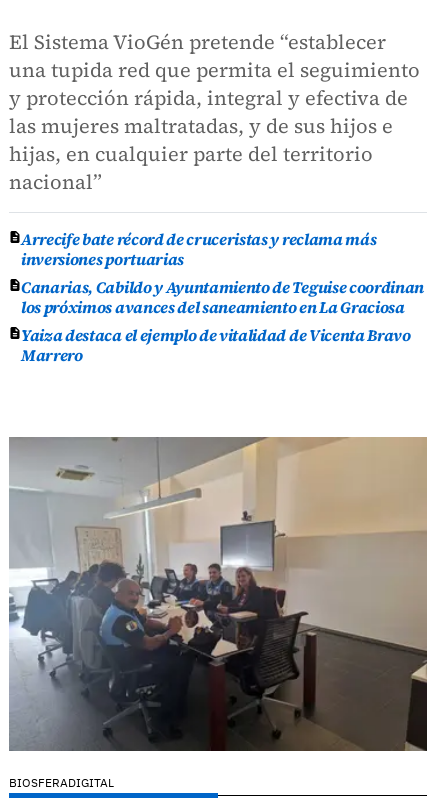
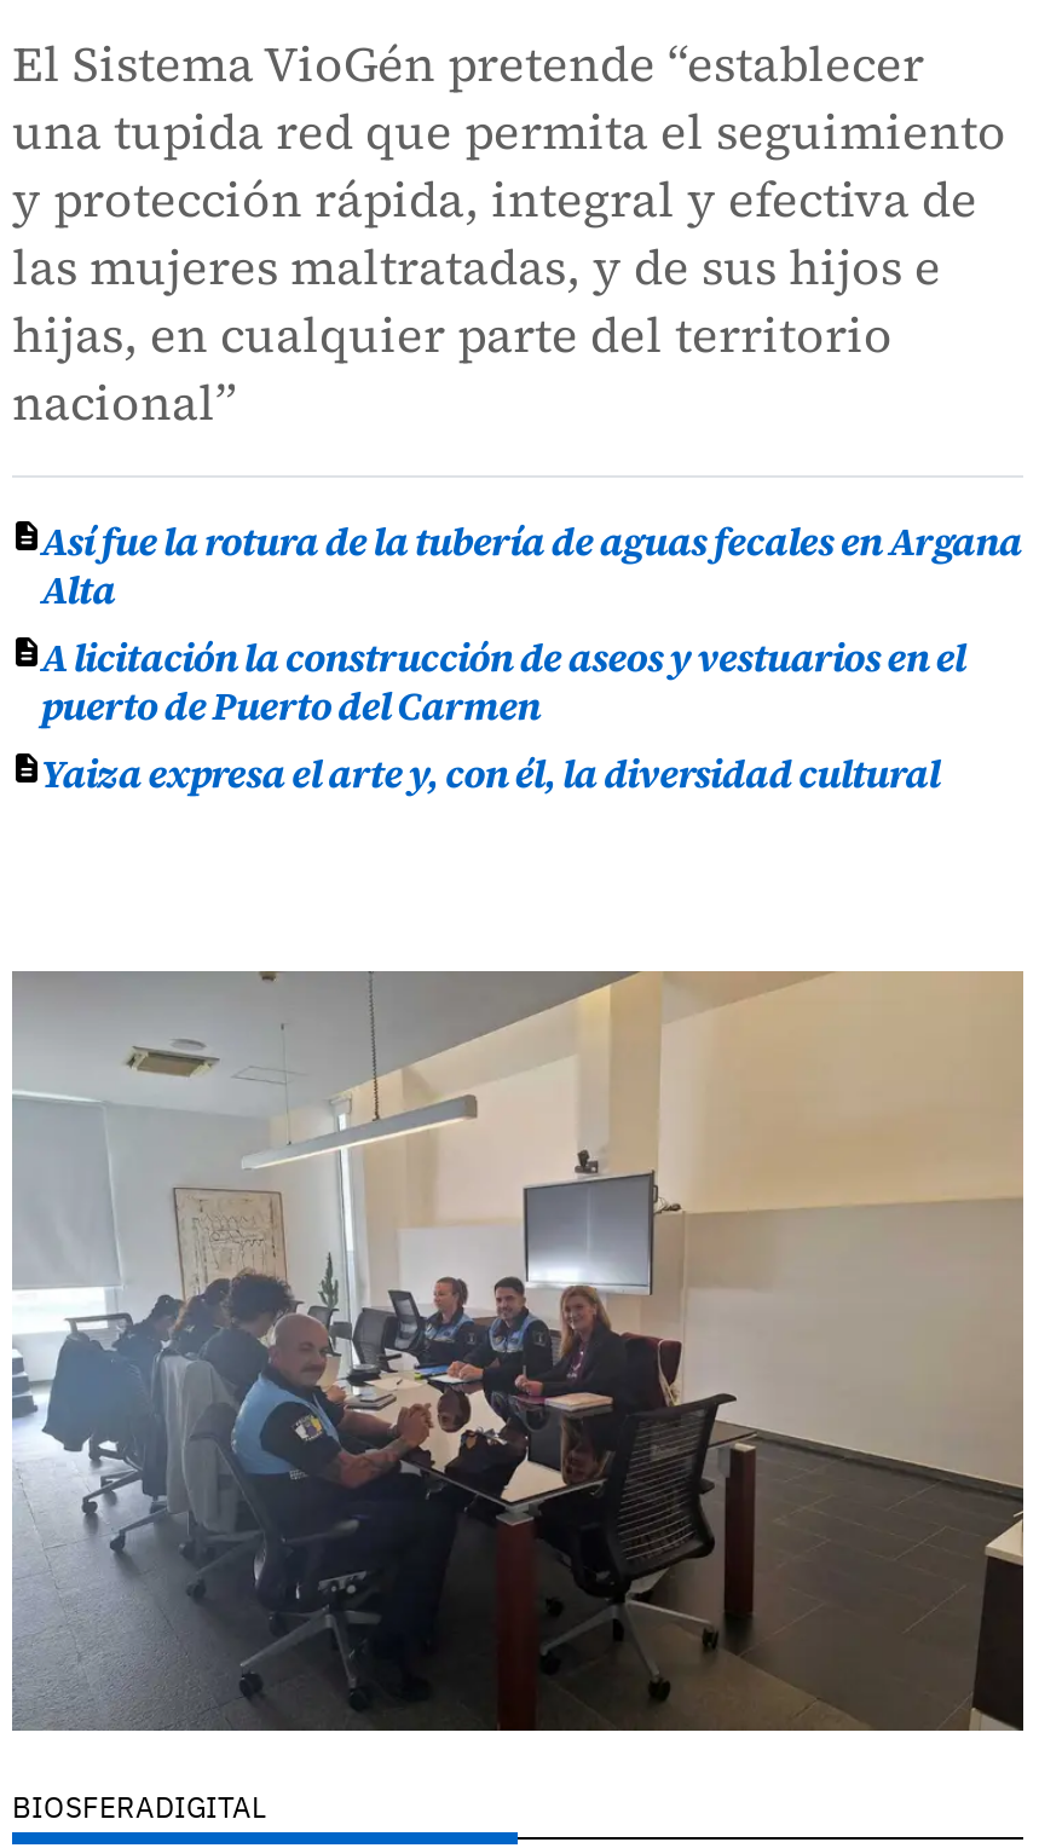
- Arrecife bate récord de cruceristas y reclama más
- inversiones portuarias
- Canarias, Cabildo y Ayuntamiento de Teguise coordinan
- los próximos avances del saneamiento en La Graciosa
- Yaiza destaca el ejemplo de vitalidad de Vicenta Bravo
- Marrero
+ Así fue la rotura de la tubería de aguas fecales en Argana
+ Alta
+ A licitación la construcción de aseos y vestuarios en el
+ puerto de Puerto del Carmen
+ Yaiza expresa el arte y, con él, la diversidad cultural
